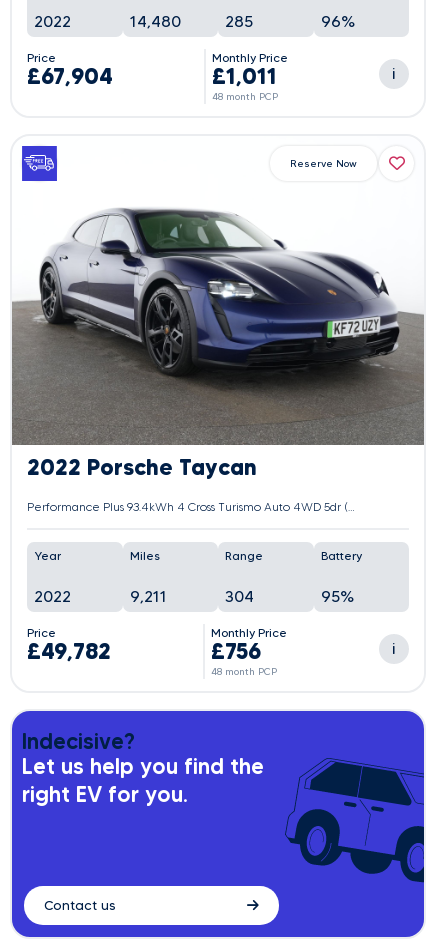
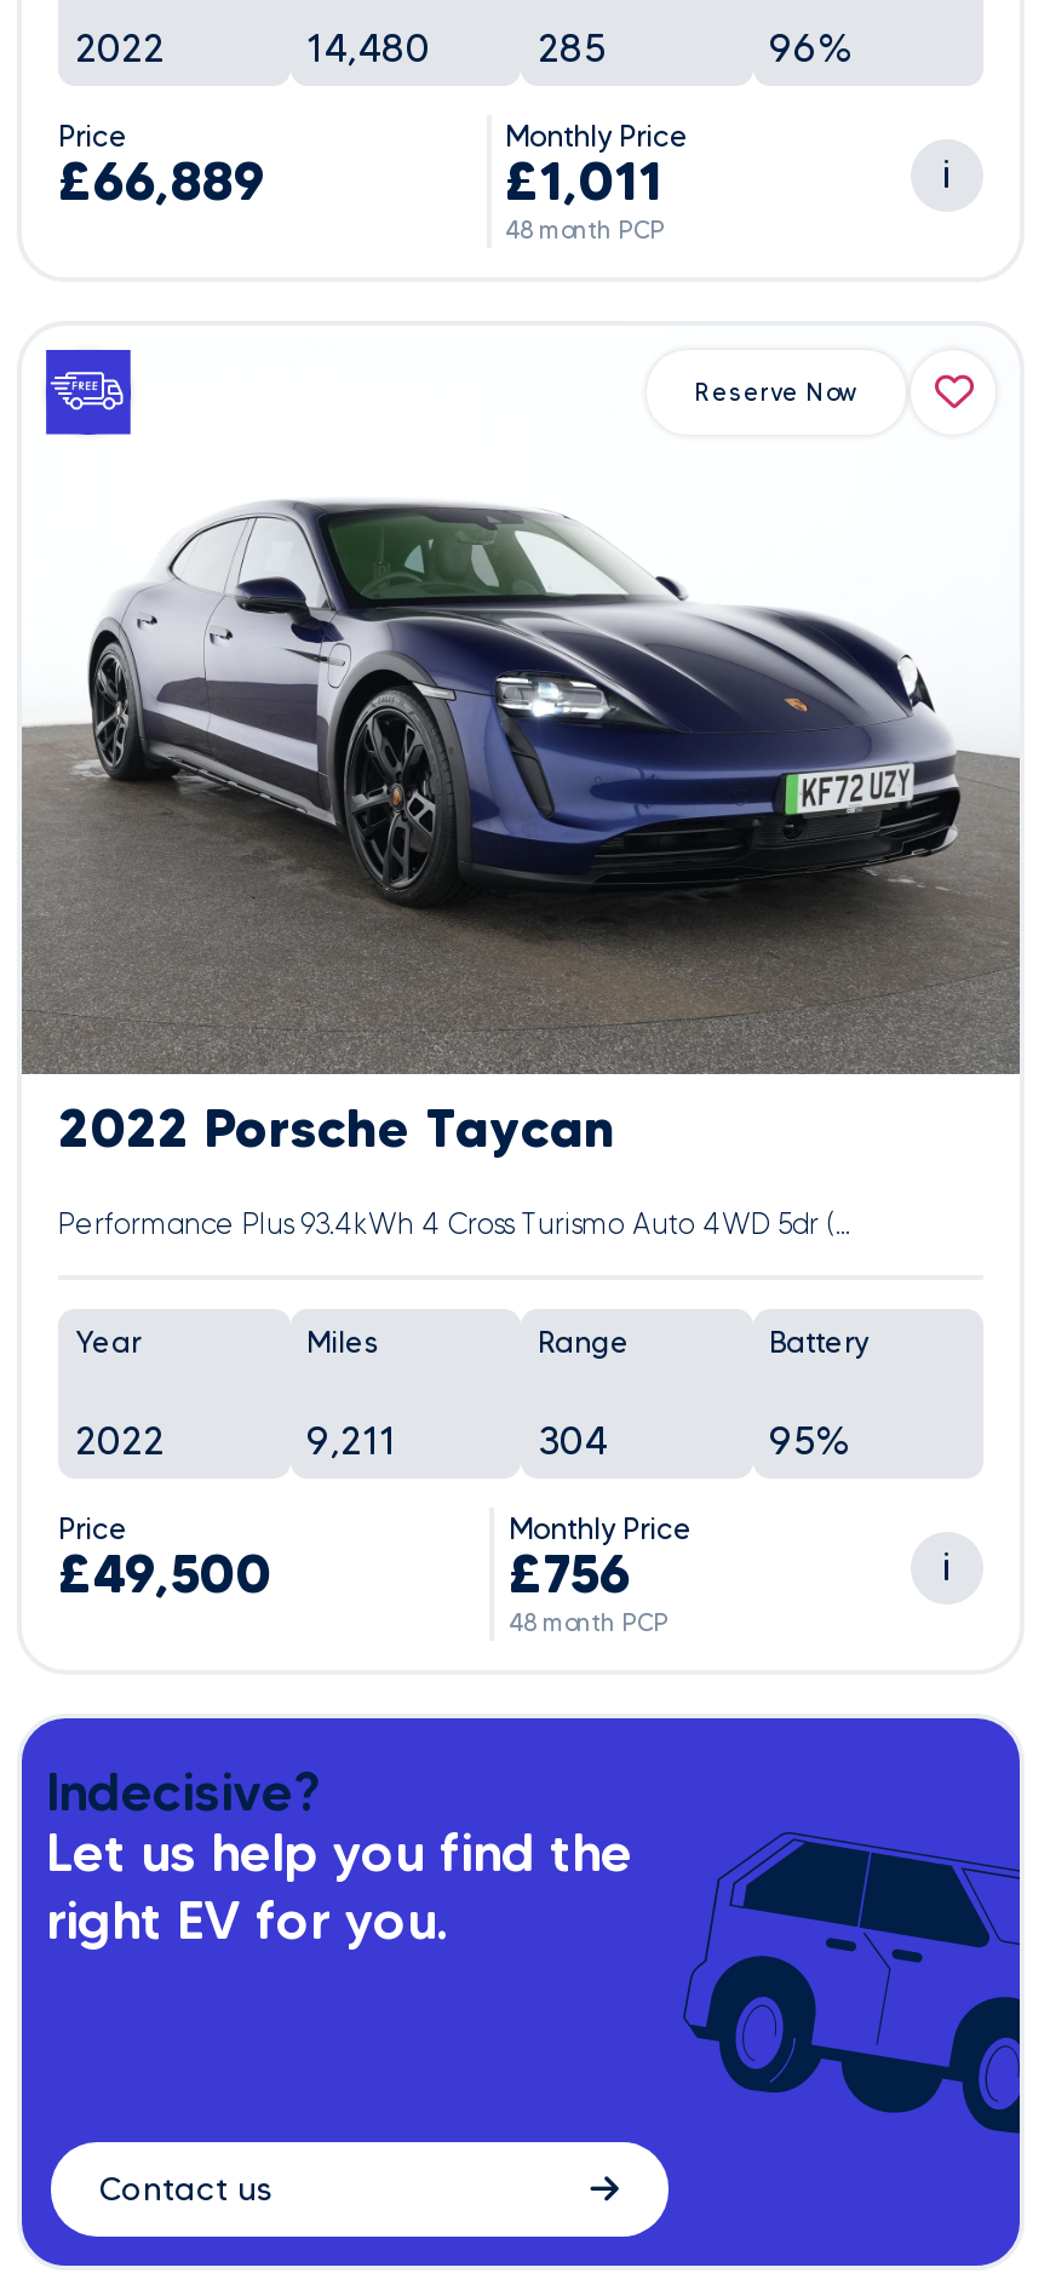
- £67,904
+ £66,889

- £49,782
+ £49,500
